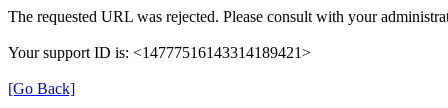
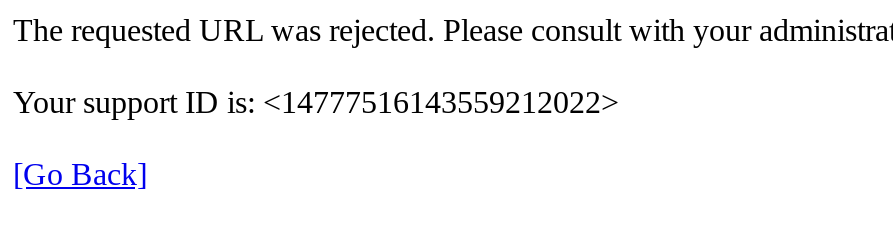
- Your support ID is: <14777516143314189421>
+ Your support ID is: <14777516143559212022>
